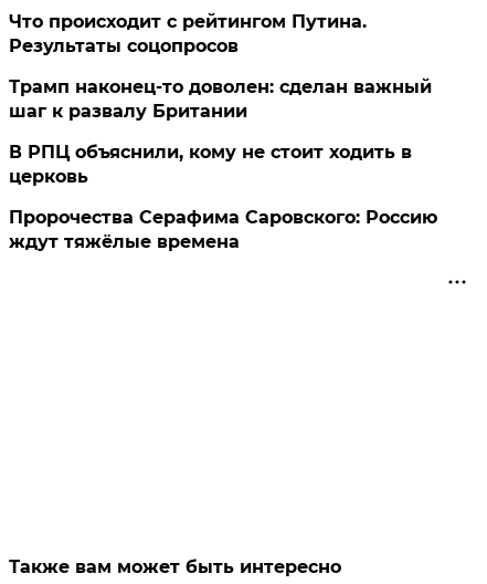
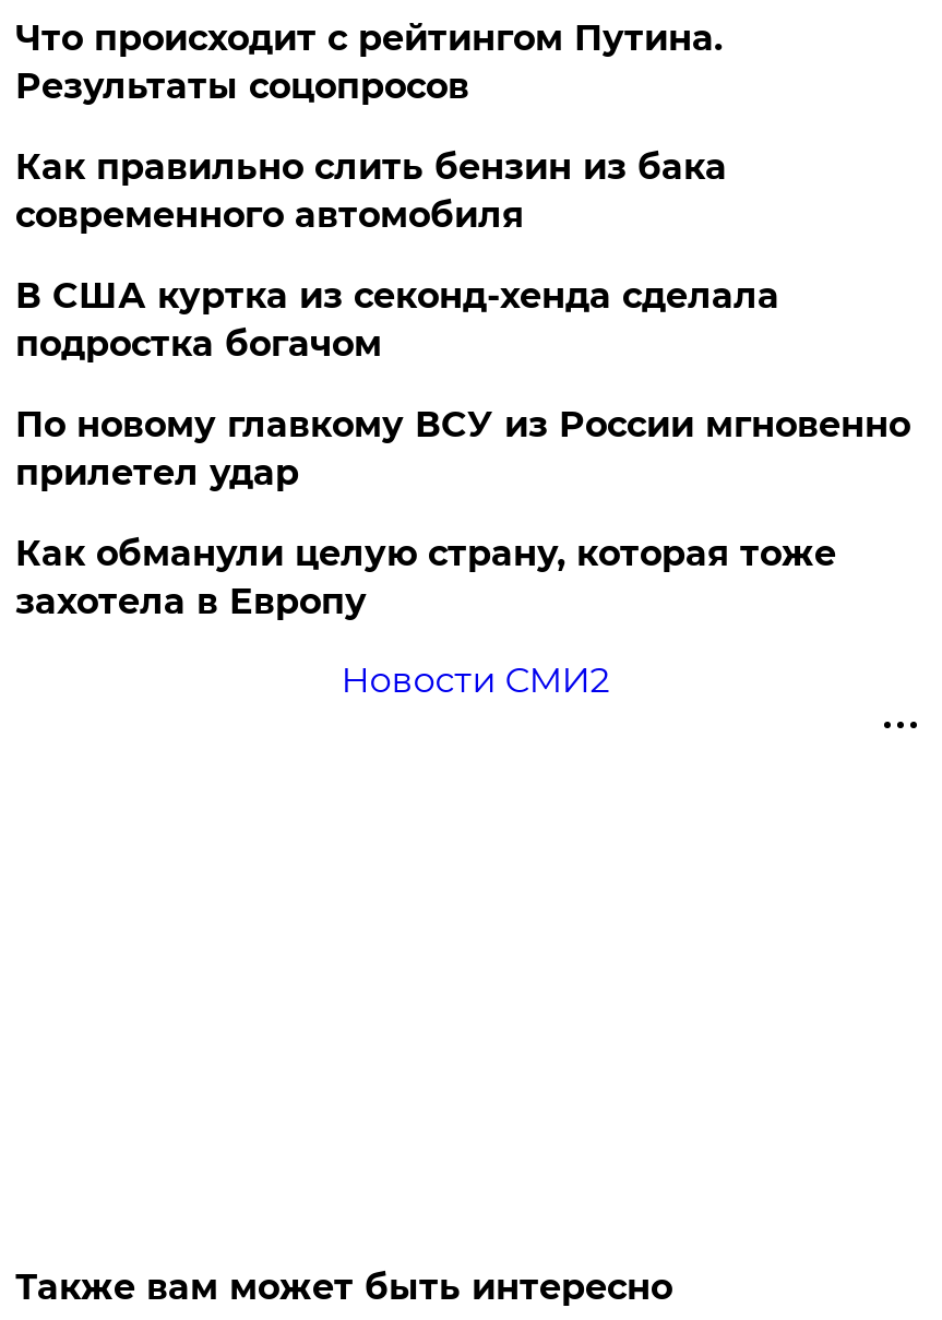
- Трамп наконец-то доволен: сделан важный
- шаг к развалу Британии
- В РПЦ объяснили, кому не стоит ходить в
- церковь
- Пророчества Серафима Саровского: Россию
- ждут тяжёлые времена
+ Как правильно слить бензин из бака
+ современного автомобиля
+ В США куртка из секонд-хенда сделала
+ подростка богачом
+ По новому главкому ВСУ из России мгновенно
+ прилетел удар
+ Как обманули целую страну, которая тоже
+ захотела в Европу
+ Новости СМИ2
